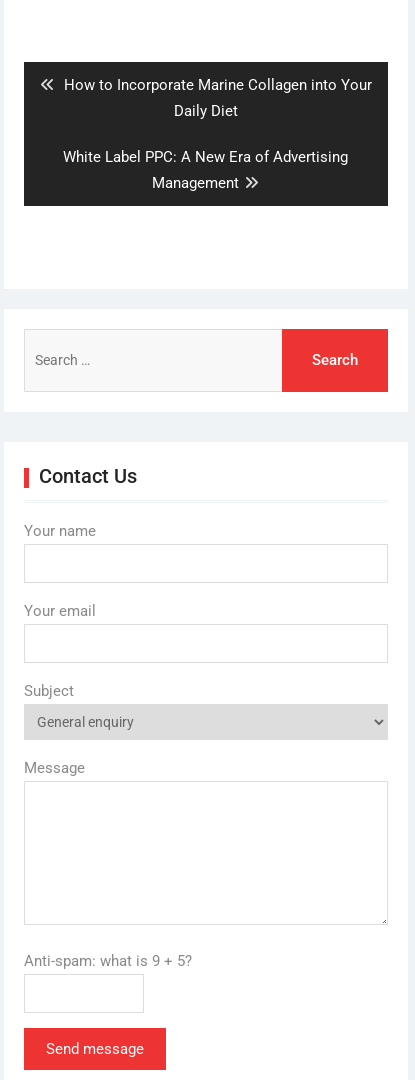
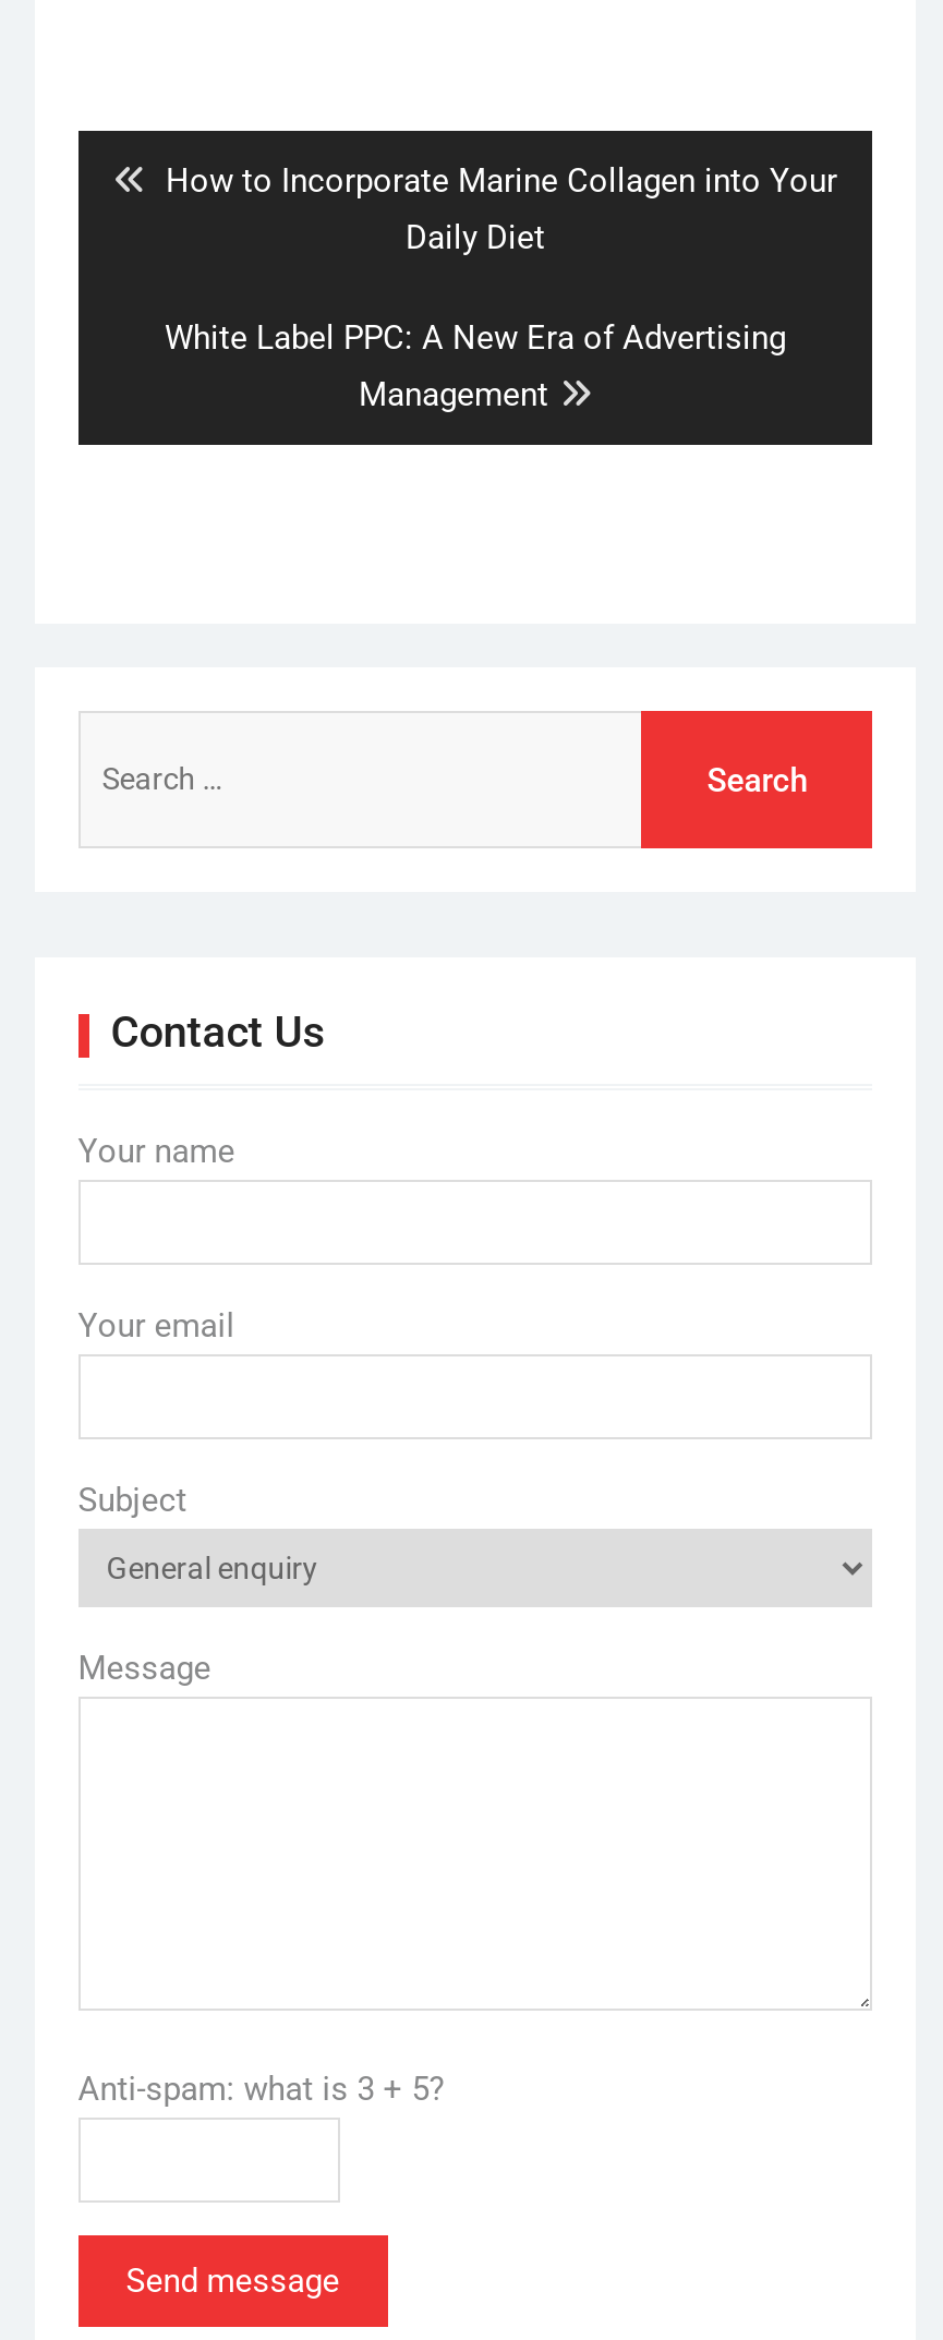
- Anti-spam: what is 9 + 5?
+ Anti-spam: what is 3 + 5?
